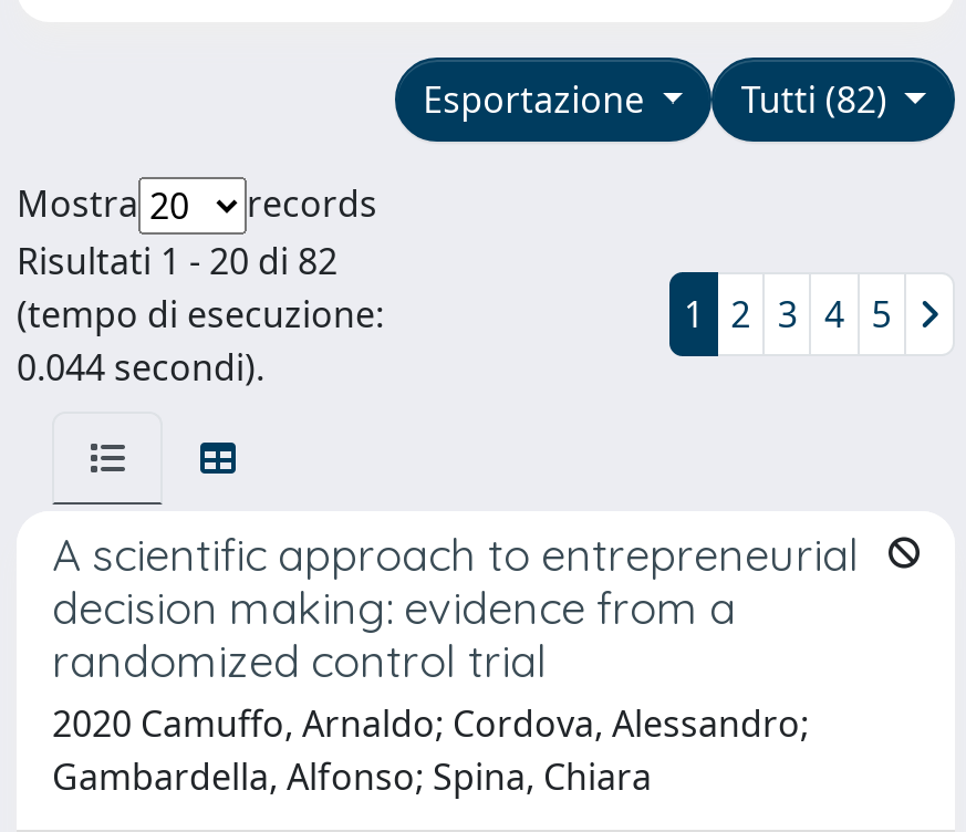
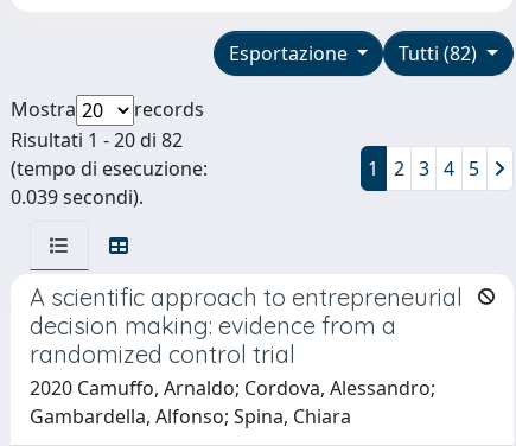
- 0.044 secondi).
+ 0.039 secondi).
